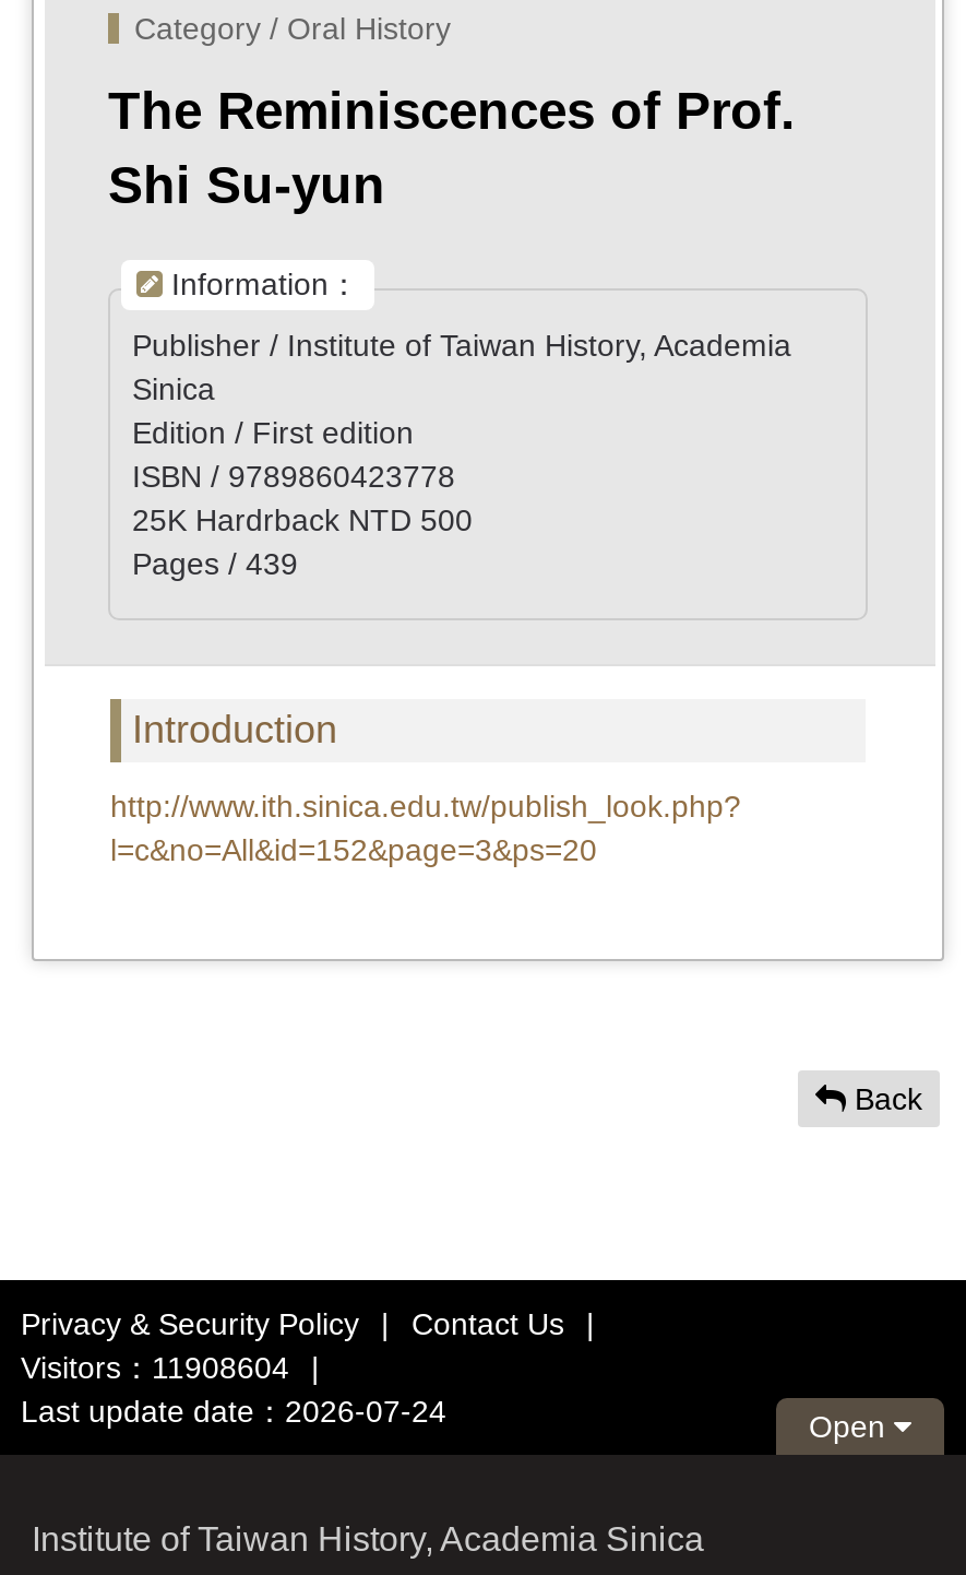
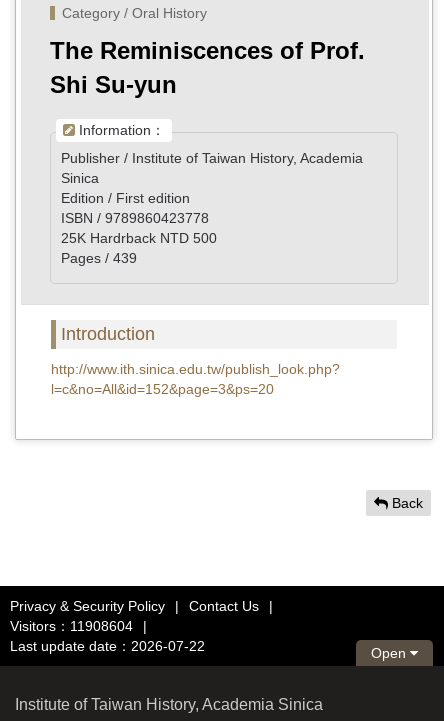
- Last update date：2026-07-24
+ Last update date：2026-07-22
